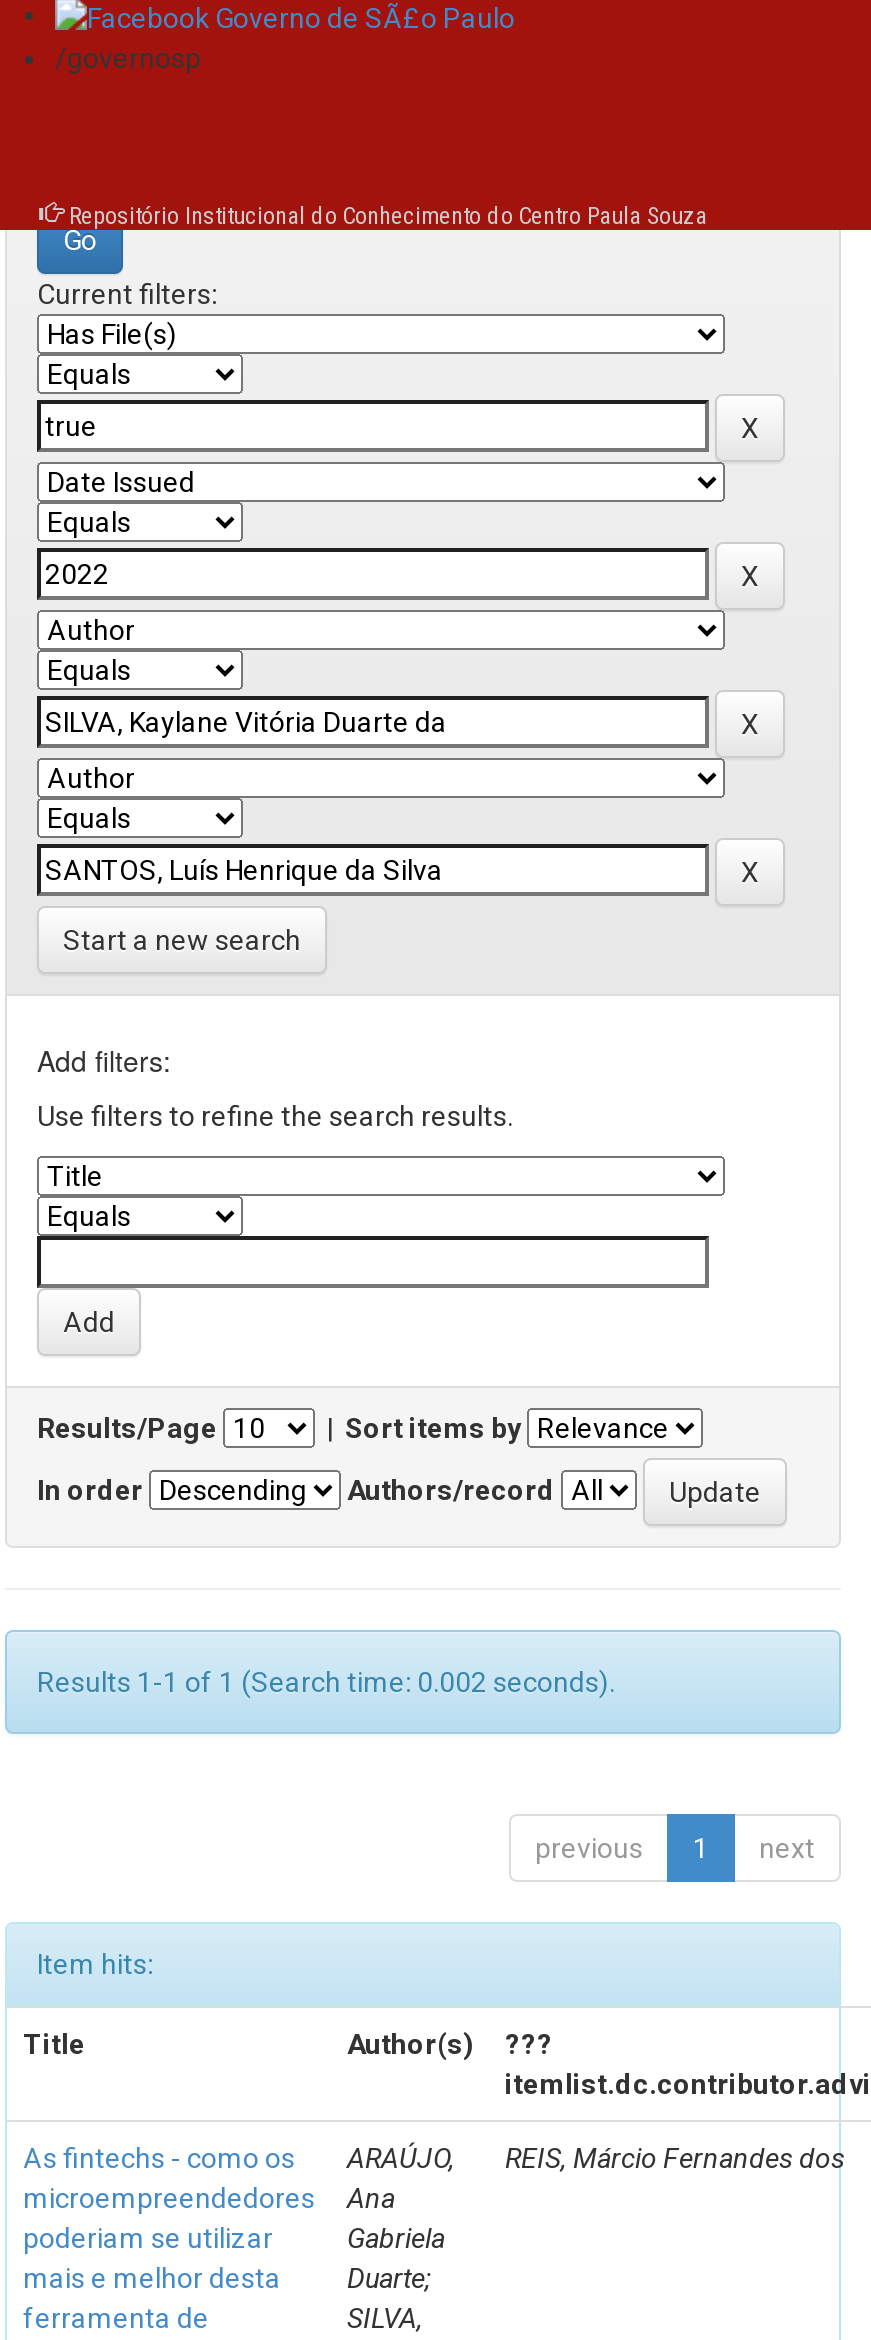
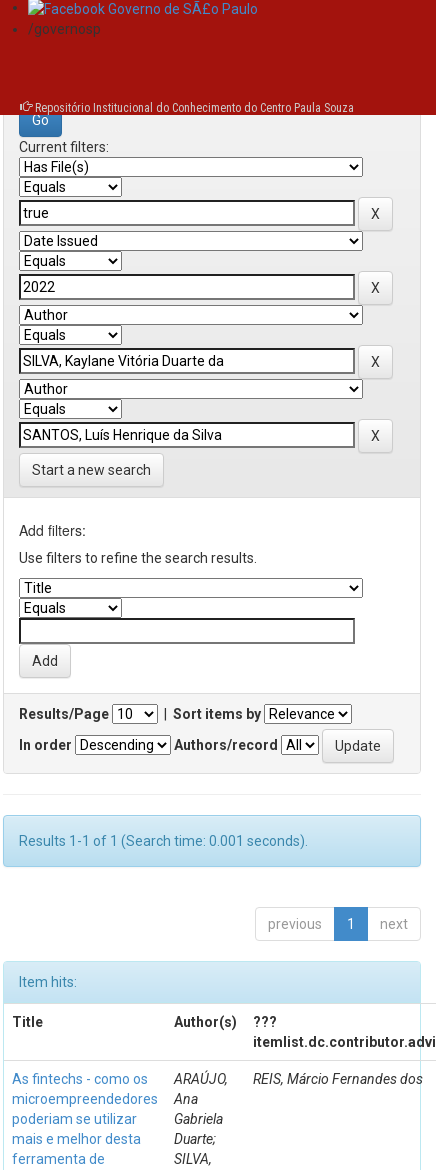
- Results 1-1 of 1 (Search time: 0.002 seconds).
+ Results 1-1 of 1 (Search time: 0.001 seconds).
